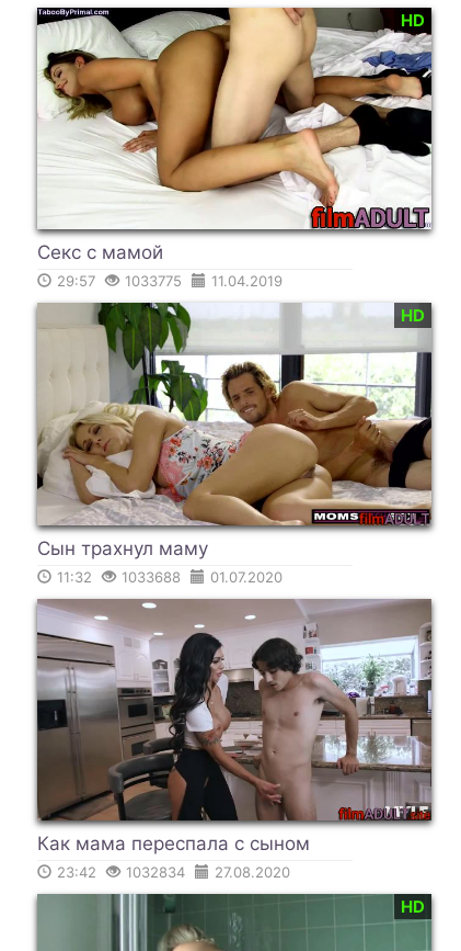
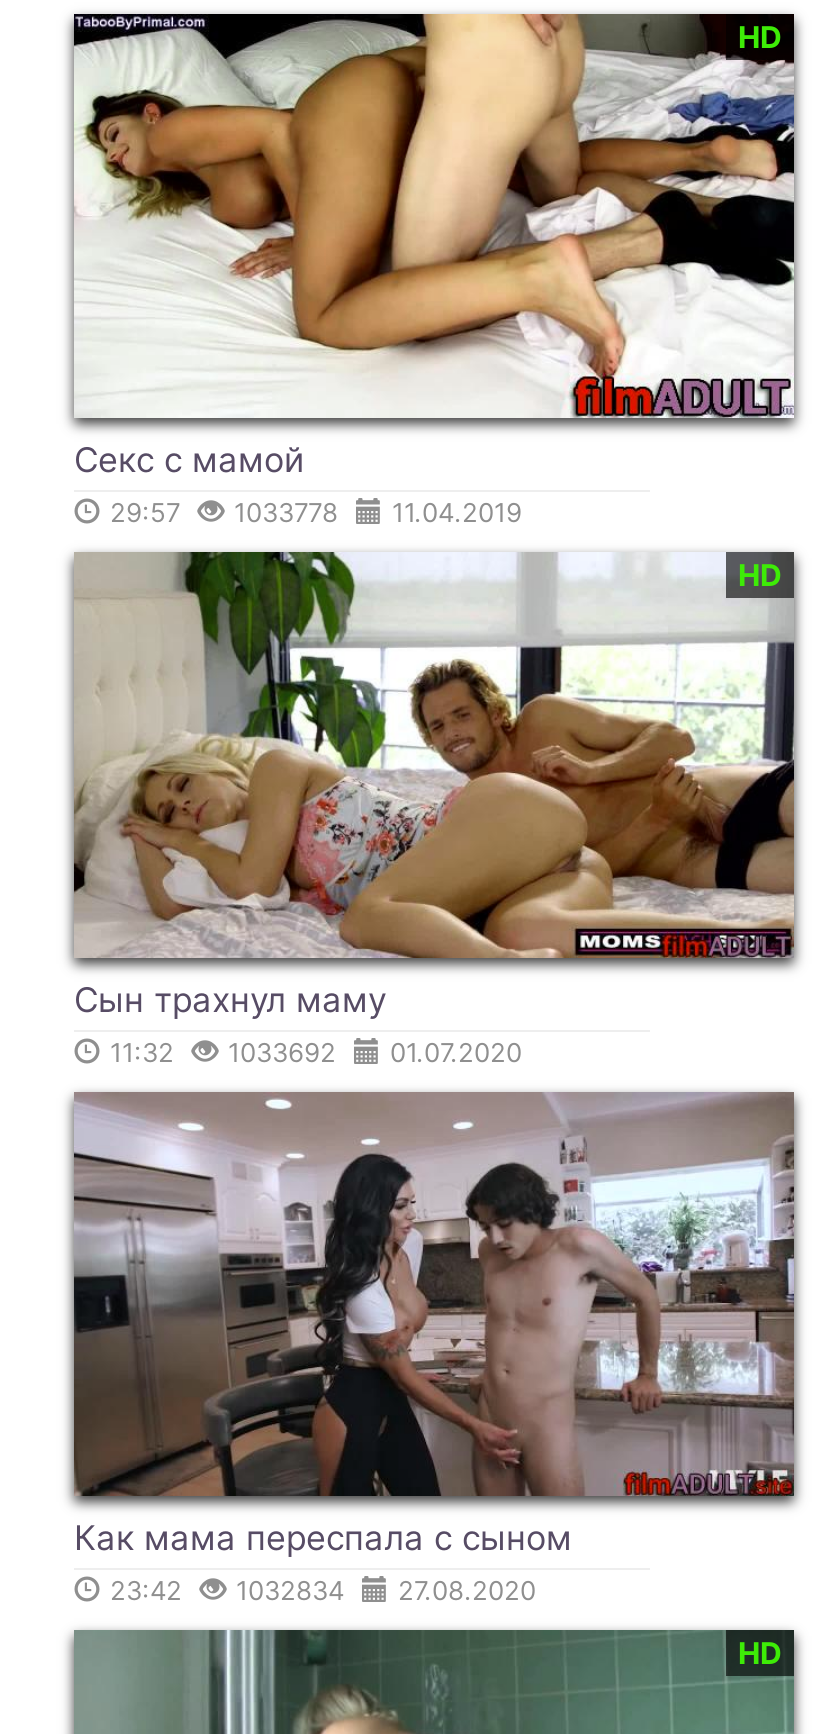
- 29:57 1033775 11.04.2019
+ 29:57 1033778 11.04.2019

- 11:32 1033688 01.07.2020
+ 11:32 1033692 01.07.2020
